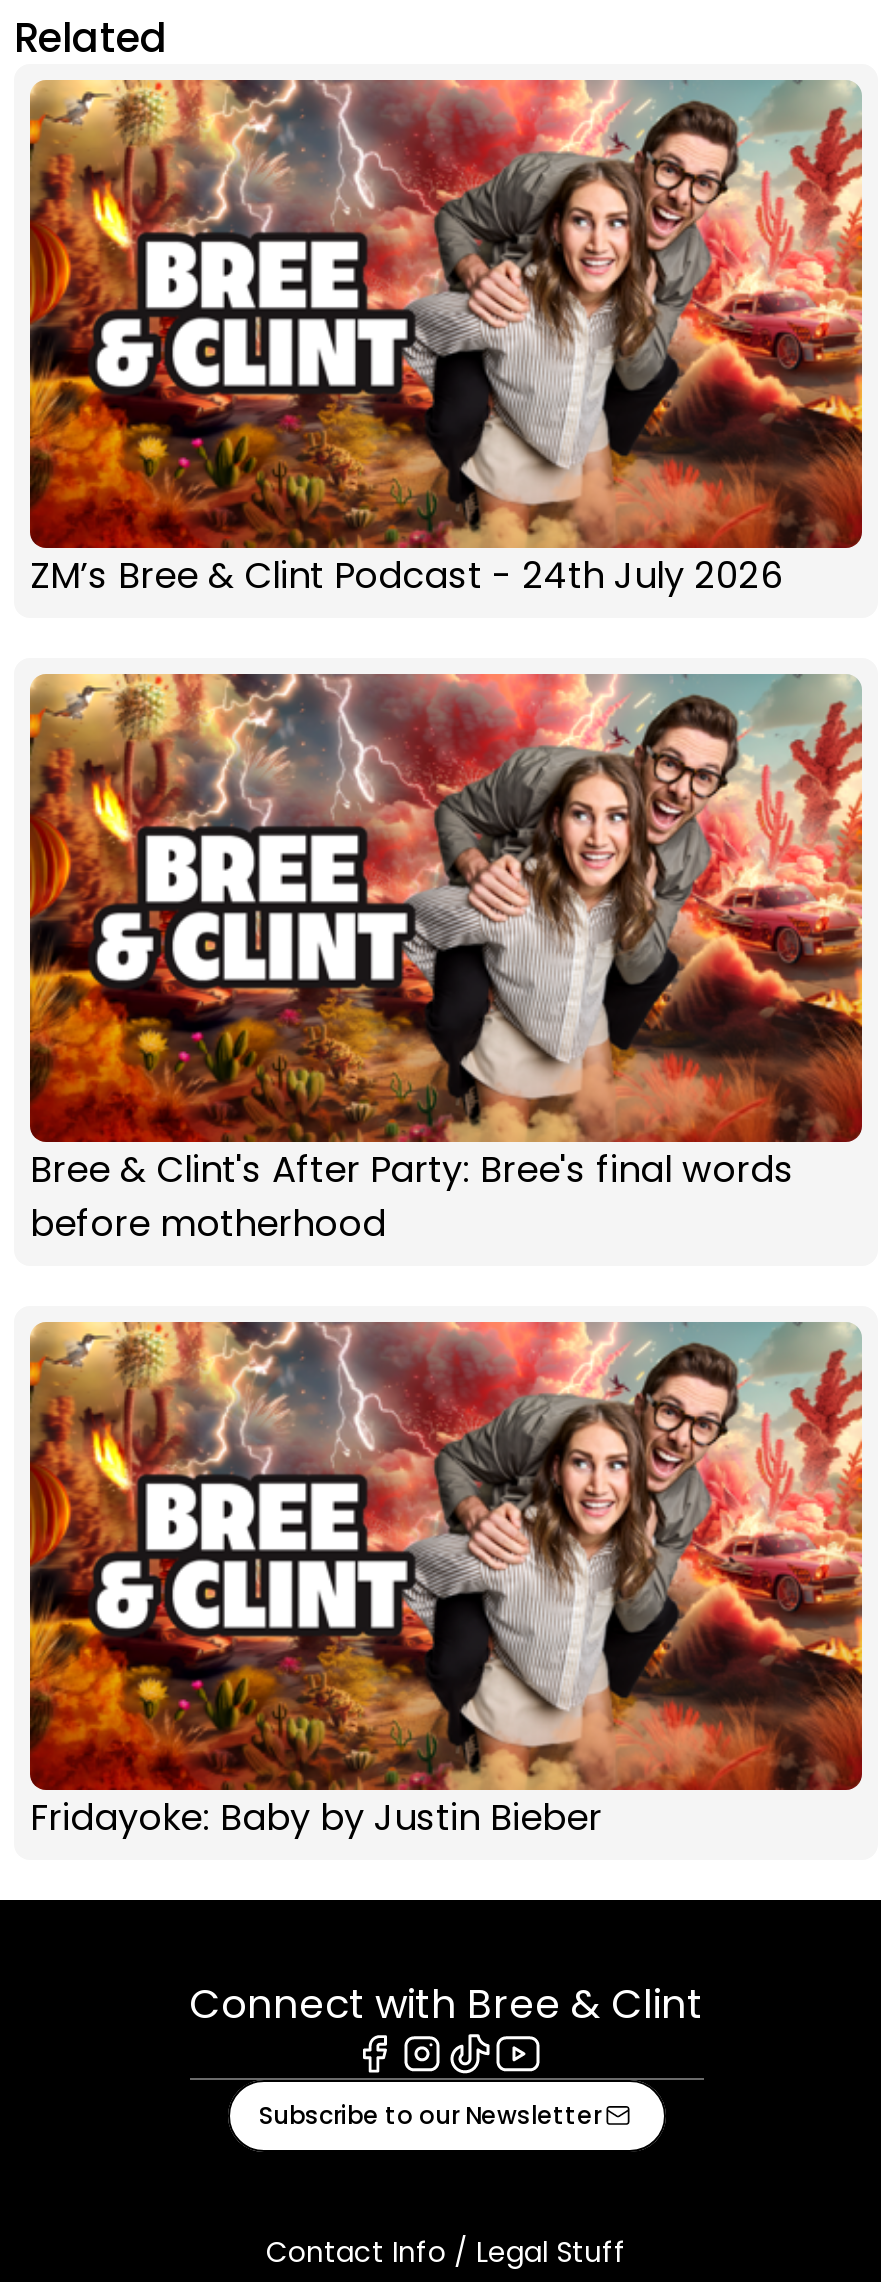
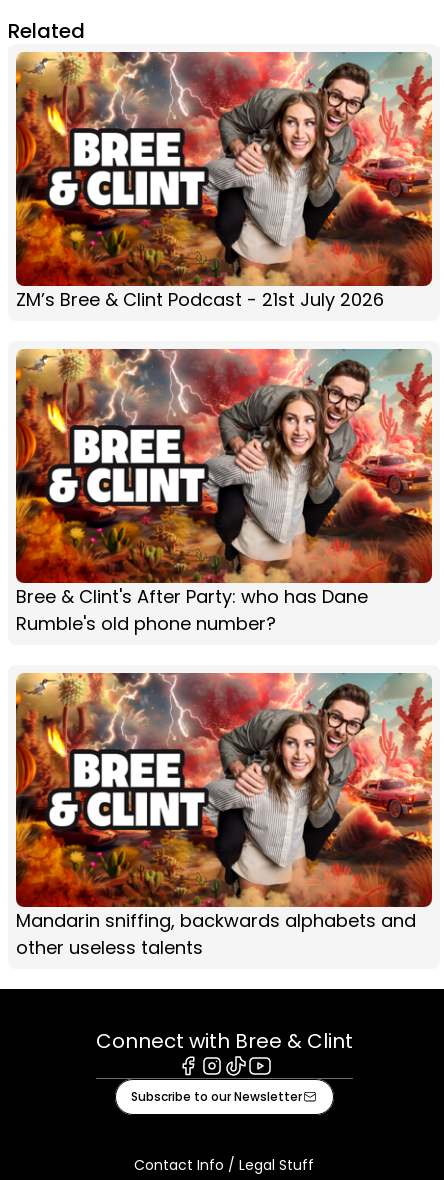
- ZM’s Bree & Clint Podcast - 24th July 2026
+ ZM’s Bree & Clint Podcast - 21st July 2026

- Bree & Clint's After Party: Bree's final words
- before motherhood
+ Bree & Clint's After Party: who has Dane
+ Rumble's old phone number?

- Fridayoke: Baby by Justin Bieber
+ Mandarin sniffing, backwards alphabets and
+ other useless talents
